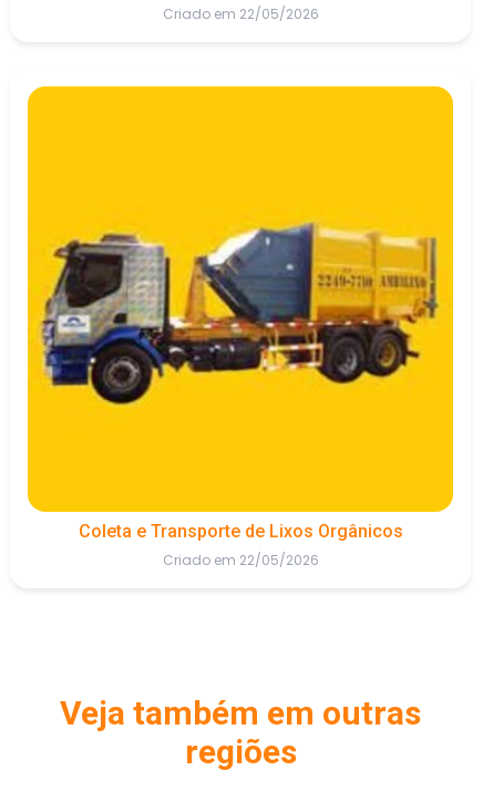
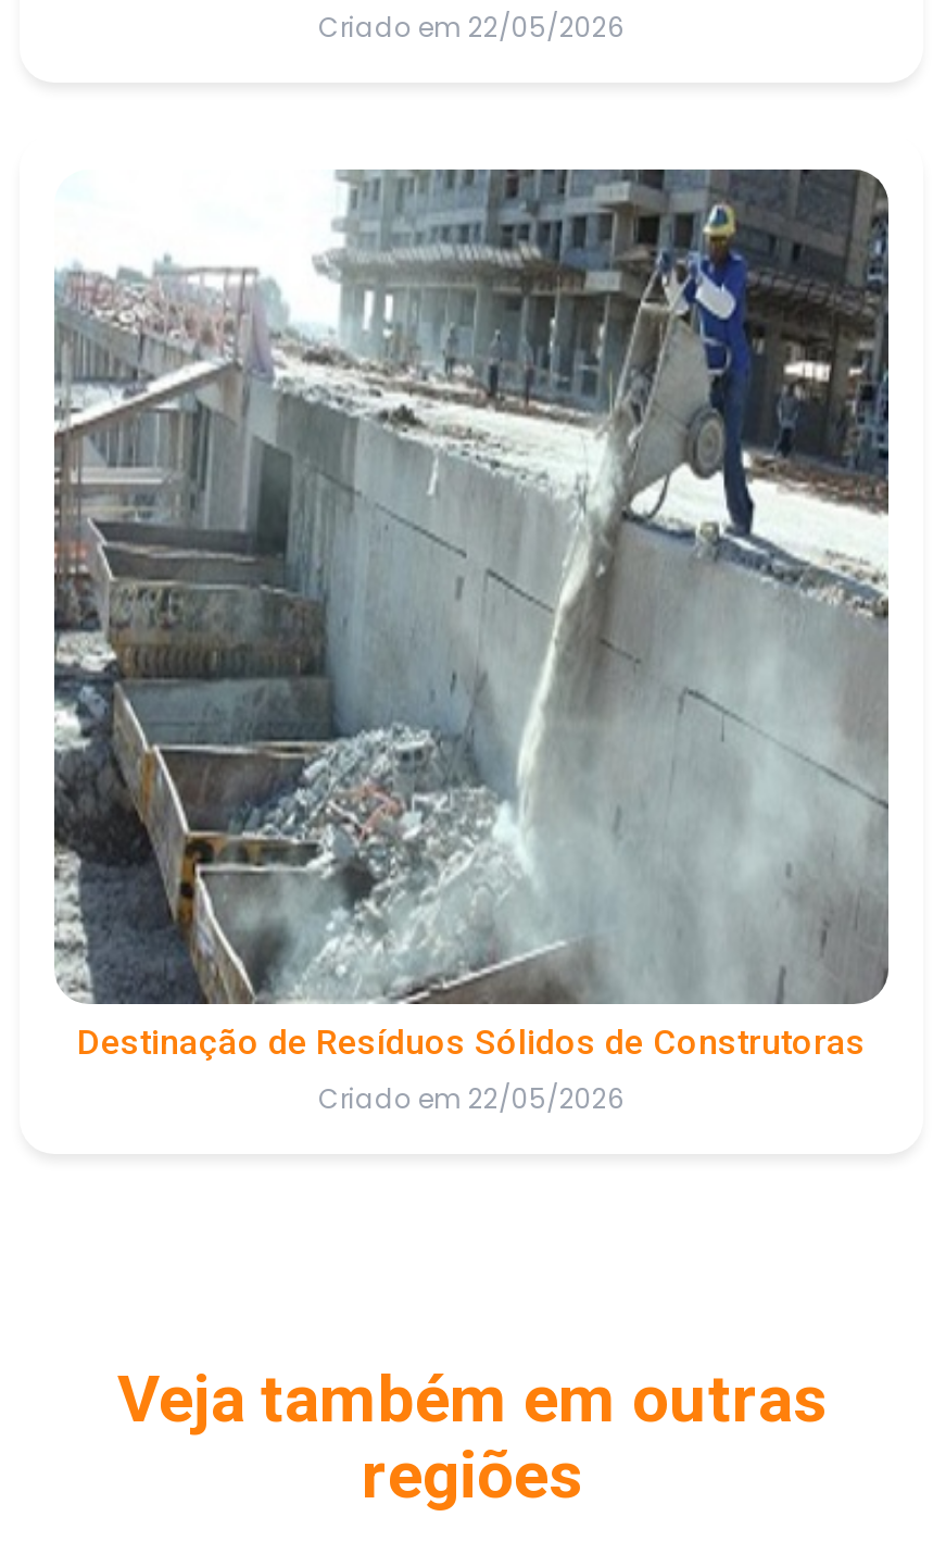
- [image]
- Coleta e Transporte de Lixos Orgânicos
+ [image]
+ Destinação de Resíduos Sólidos de Construtoras
